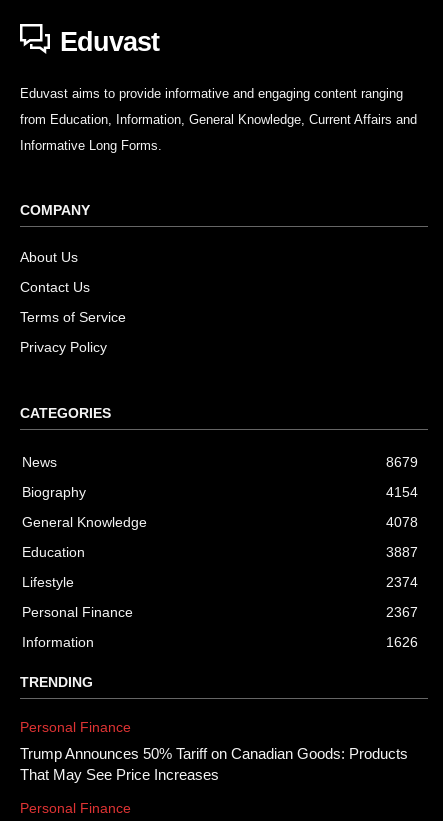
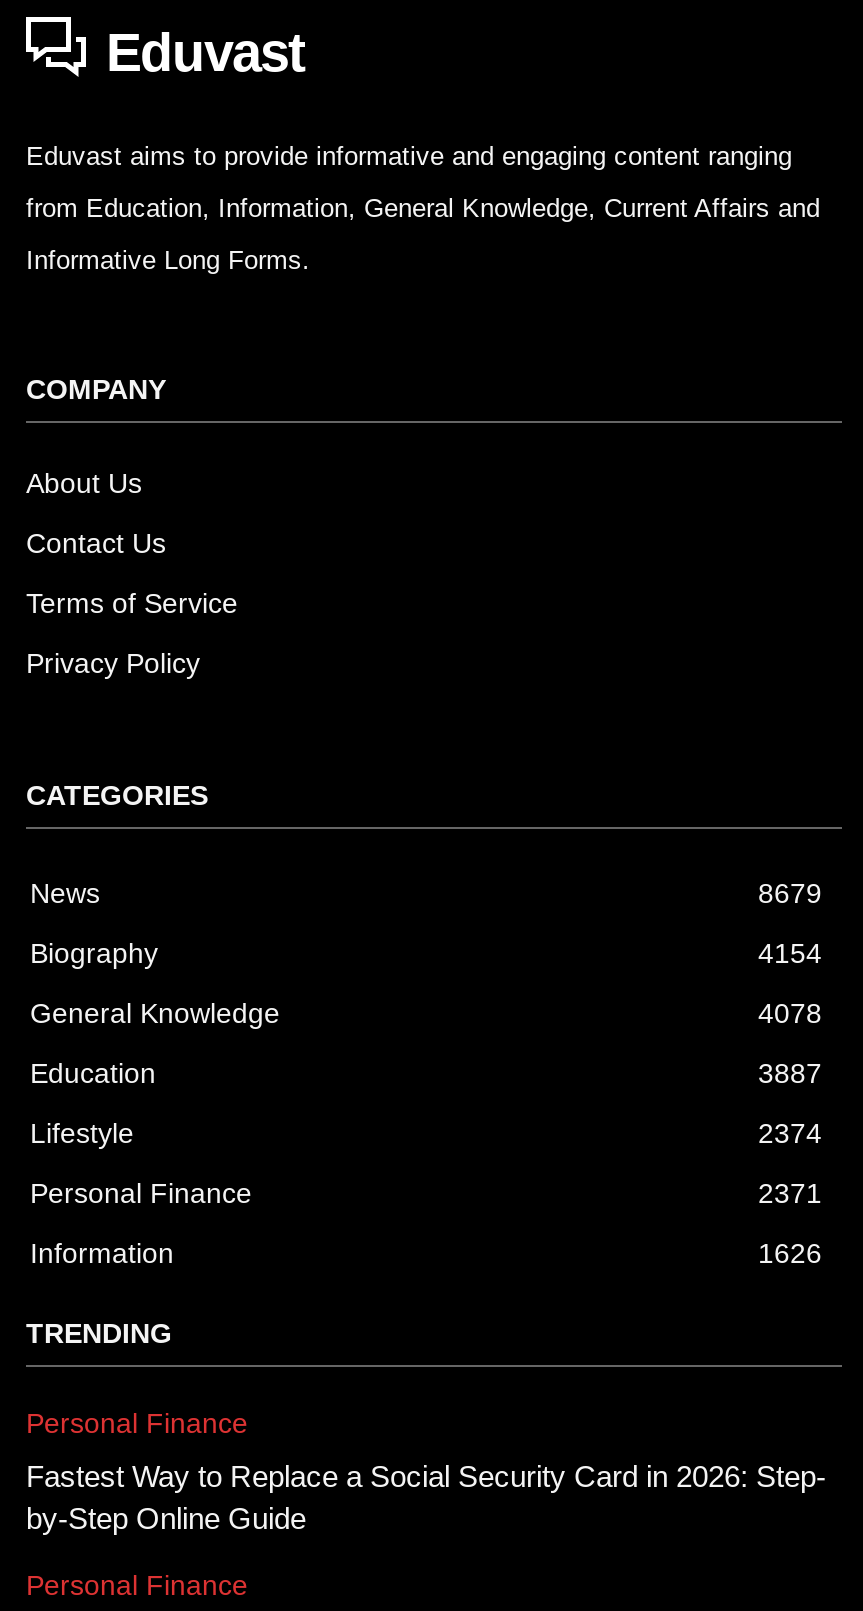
- 2367
+ 2371

- Trump Announces 50% Tariff on Canadian Goods: Products
- That May See Price Increases
+ Fastest Way to Replace a Social Security Card in 2026: Step-
+ by-Step Online Guide
